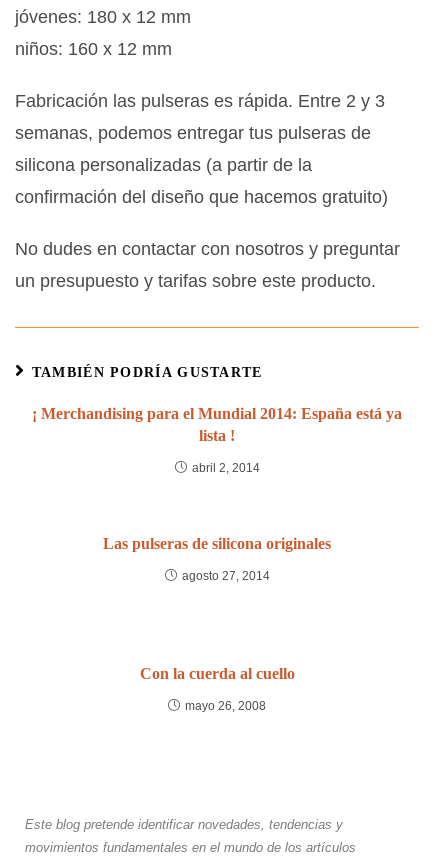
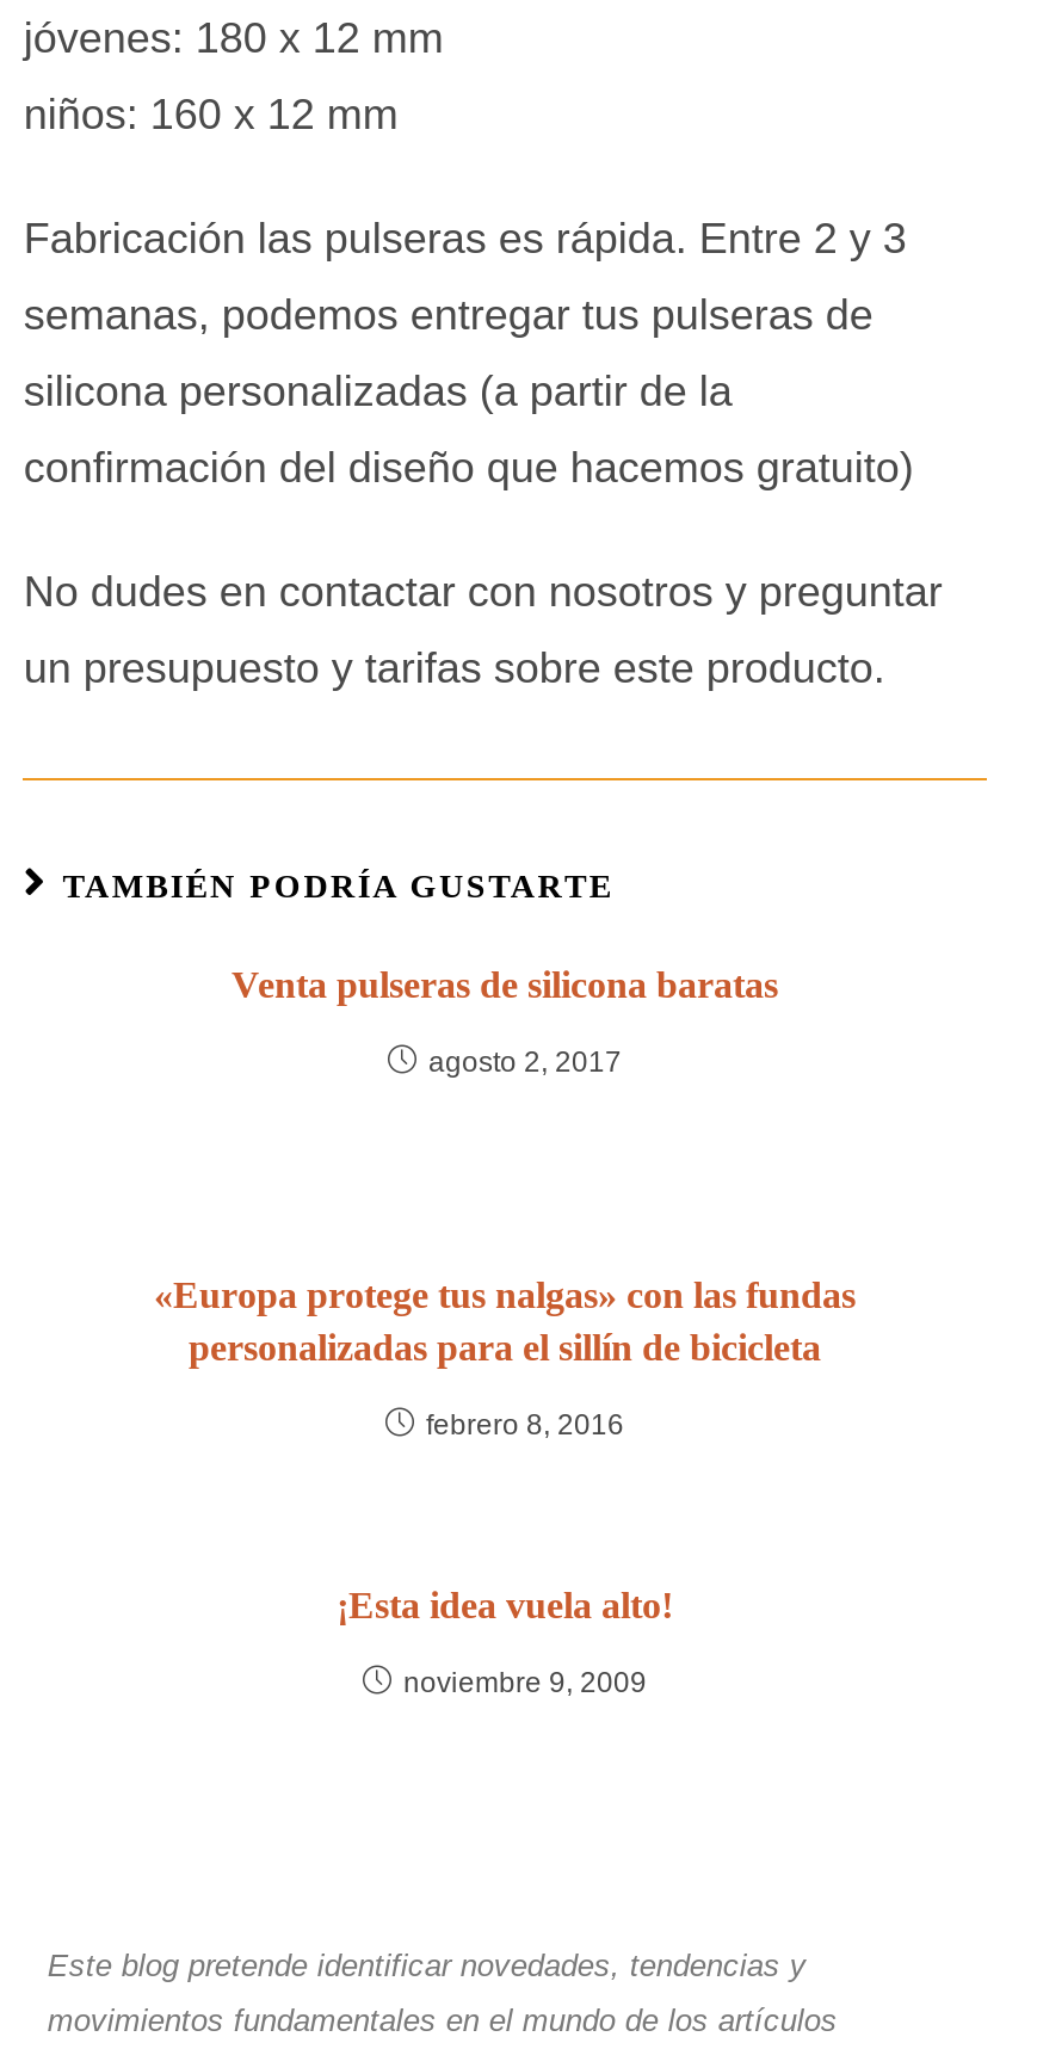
- ¡ Merchandising para el Mundial 2014: España está ya
- lista !
+ Venta pulseras de silicona baratas

- abril 2, 2014
+ agosto 2, 2017

- Las pulseras de silicona originales
+ «Europa protege tus nalgas» con las fundas
+ personalizadas para el sillín de bicicleta

- agosto 27, 2014
+ febrero 8, 2016

- Con la cuerda al cuello
+ ¡Esta idea vuela alto!

- mayo 26, 2008
+ noviembre 9, 2009
